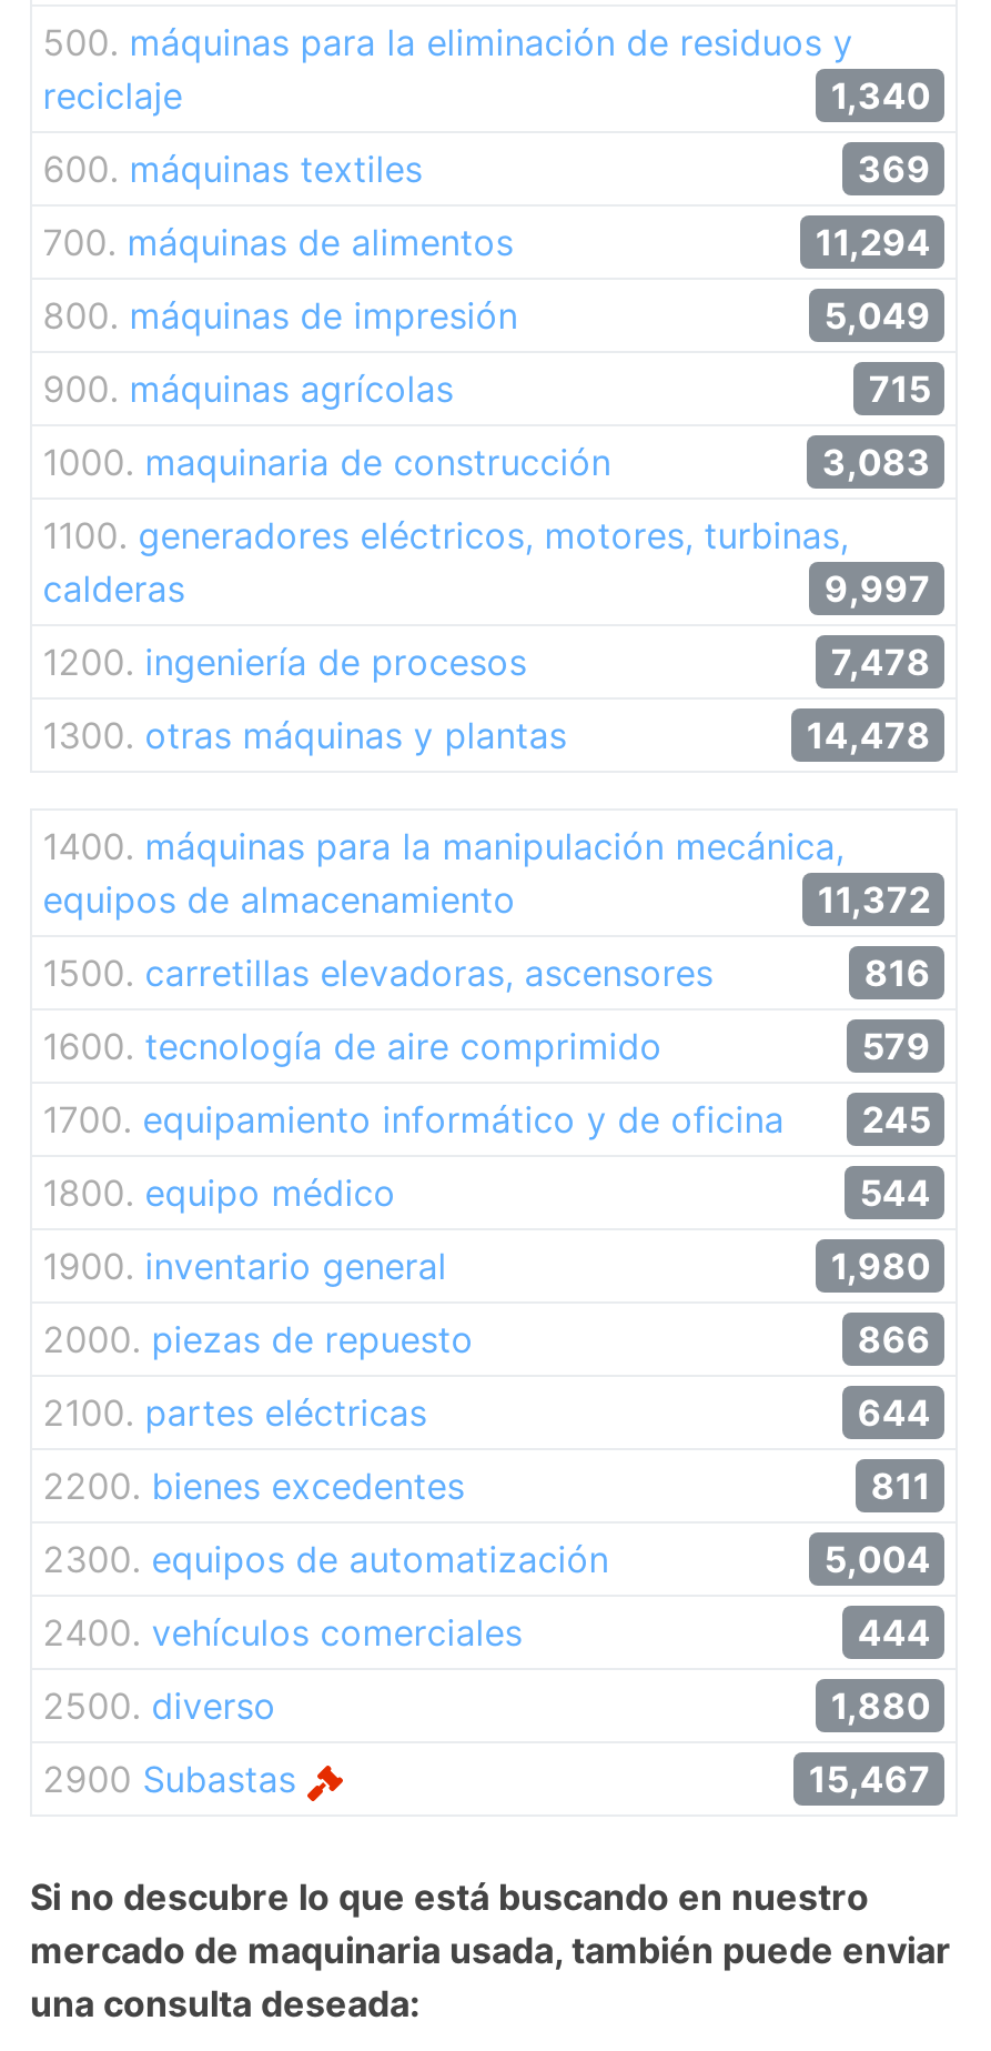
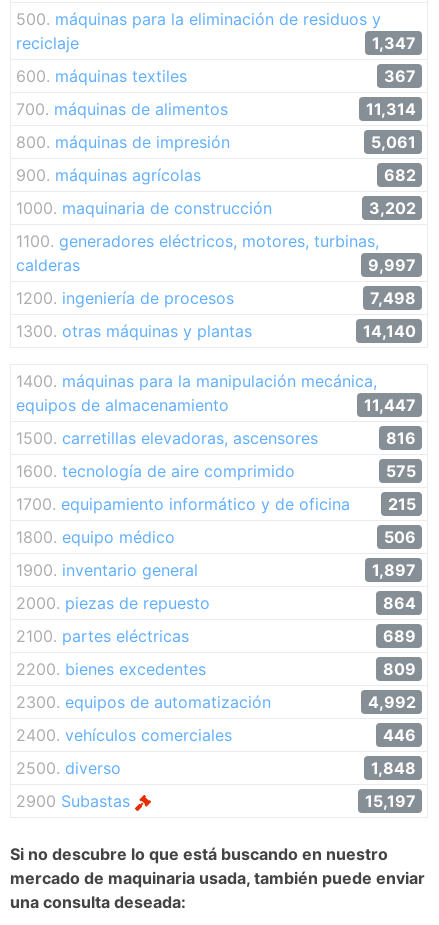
- 1,340
+ 1,347

- 369
+ 367

- 11,294
+ 11,314

- 5,049
+ 5,061

- 715
+ 682

- 3,083
+ 3,202

- 7,478
+ 7,498

- 14,478
+ 14,140

- 11,372
+ 11,447

- 579
+ 575

- 1700. equipamiento informático y de oficina 245
+ 1700. equipamiento informático y de oficina 215

- 544
+ 506

- 1,980
+ 1,897

- 866
+ 864

- 644
+ 689

- 811
+ 809

- 5,004
+ 4,992

- 444
+ 446

- 1,880
+ 1,848

- 15,467
+ 15,197
